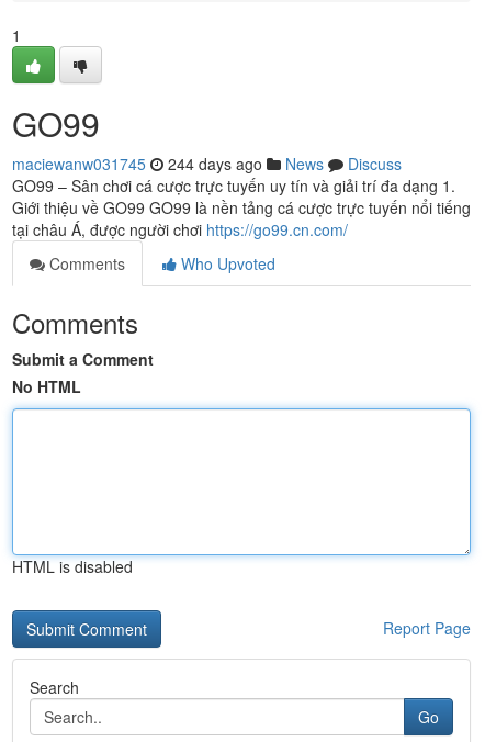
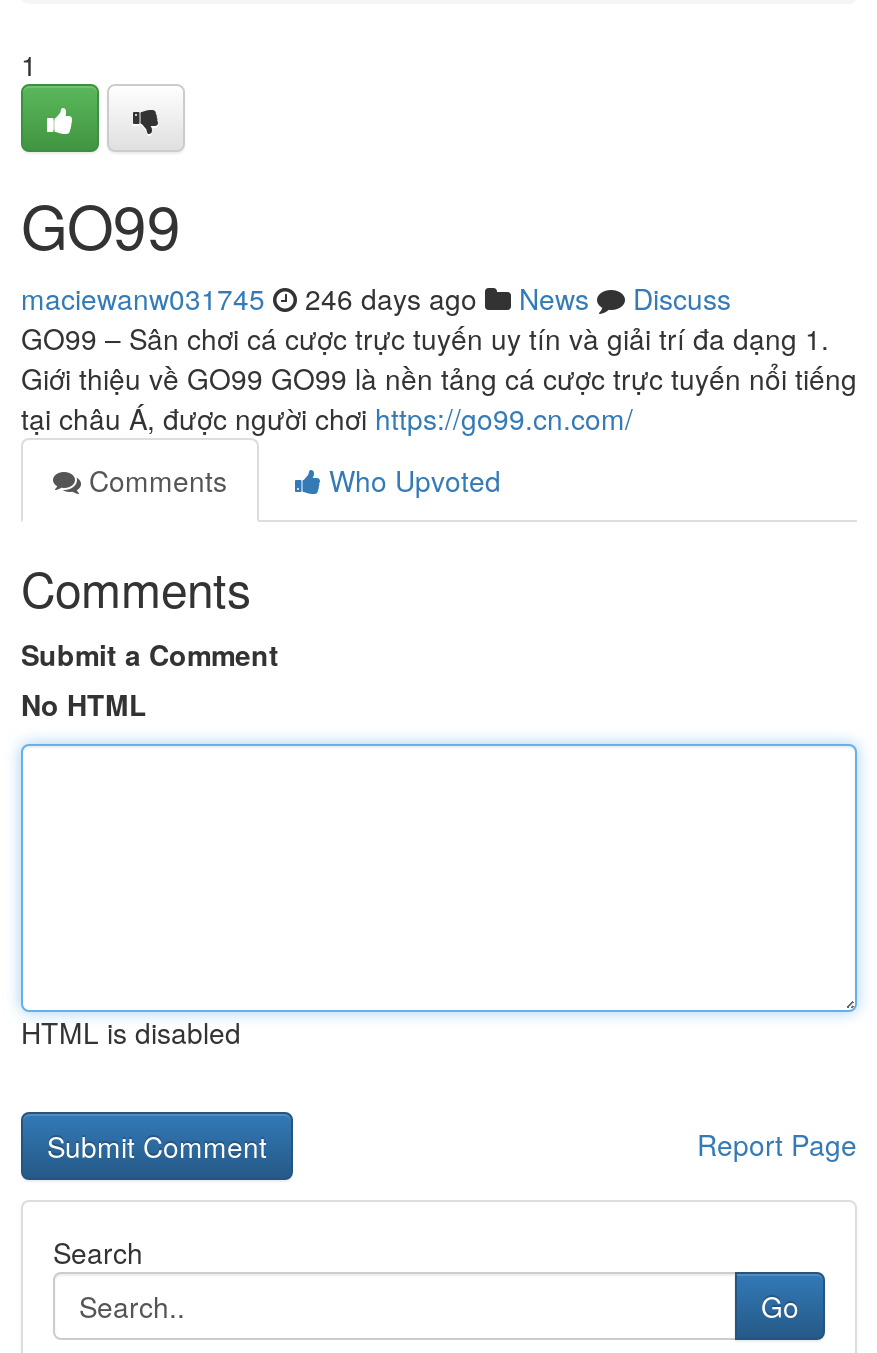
- maciewanw031745 244 days ago News Discuss
+ maciewanw031745 246 days ago News Discuss
